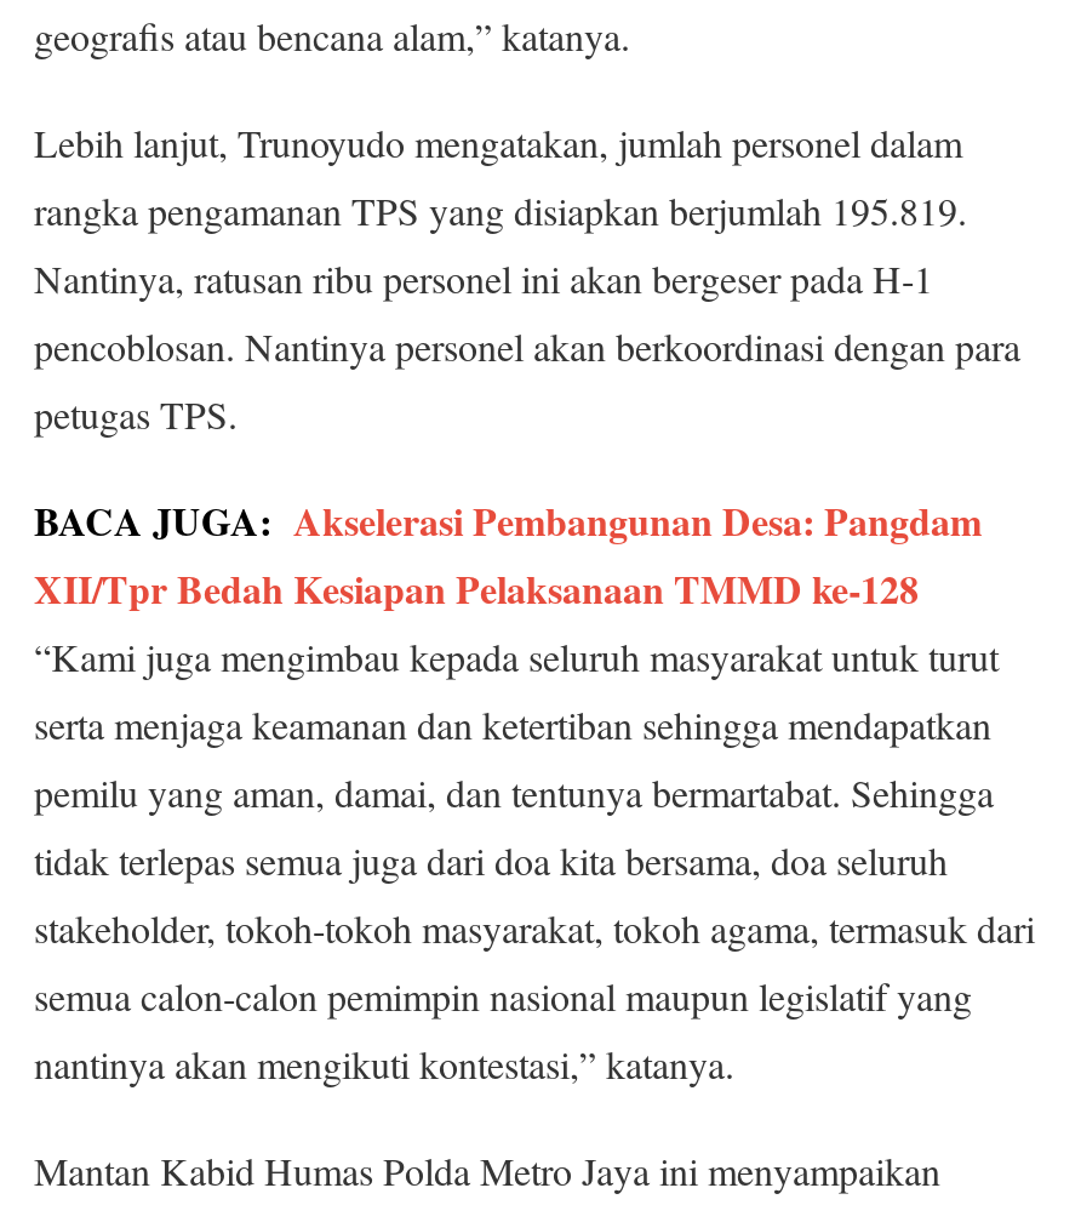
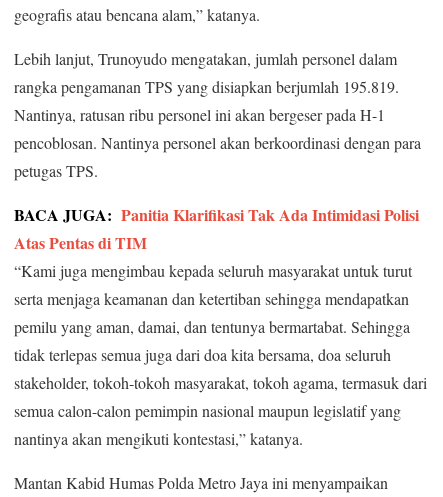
- BACA JUGA: Akselerasi Pembangunan Desa: Pangdam
- XII/Tpr Bedah Kesiapan Pelaksanaan TMMD ke-128
+ BACA JUGA: Panitia Klarifikasi Tak Ada Intimidasi Polisi
+ Atas Pentas di TIM
